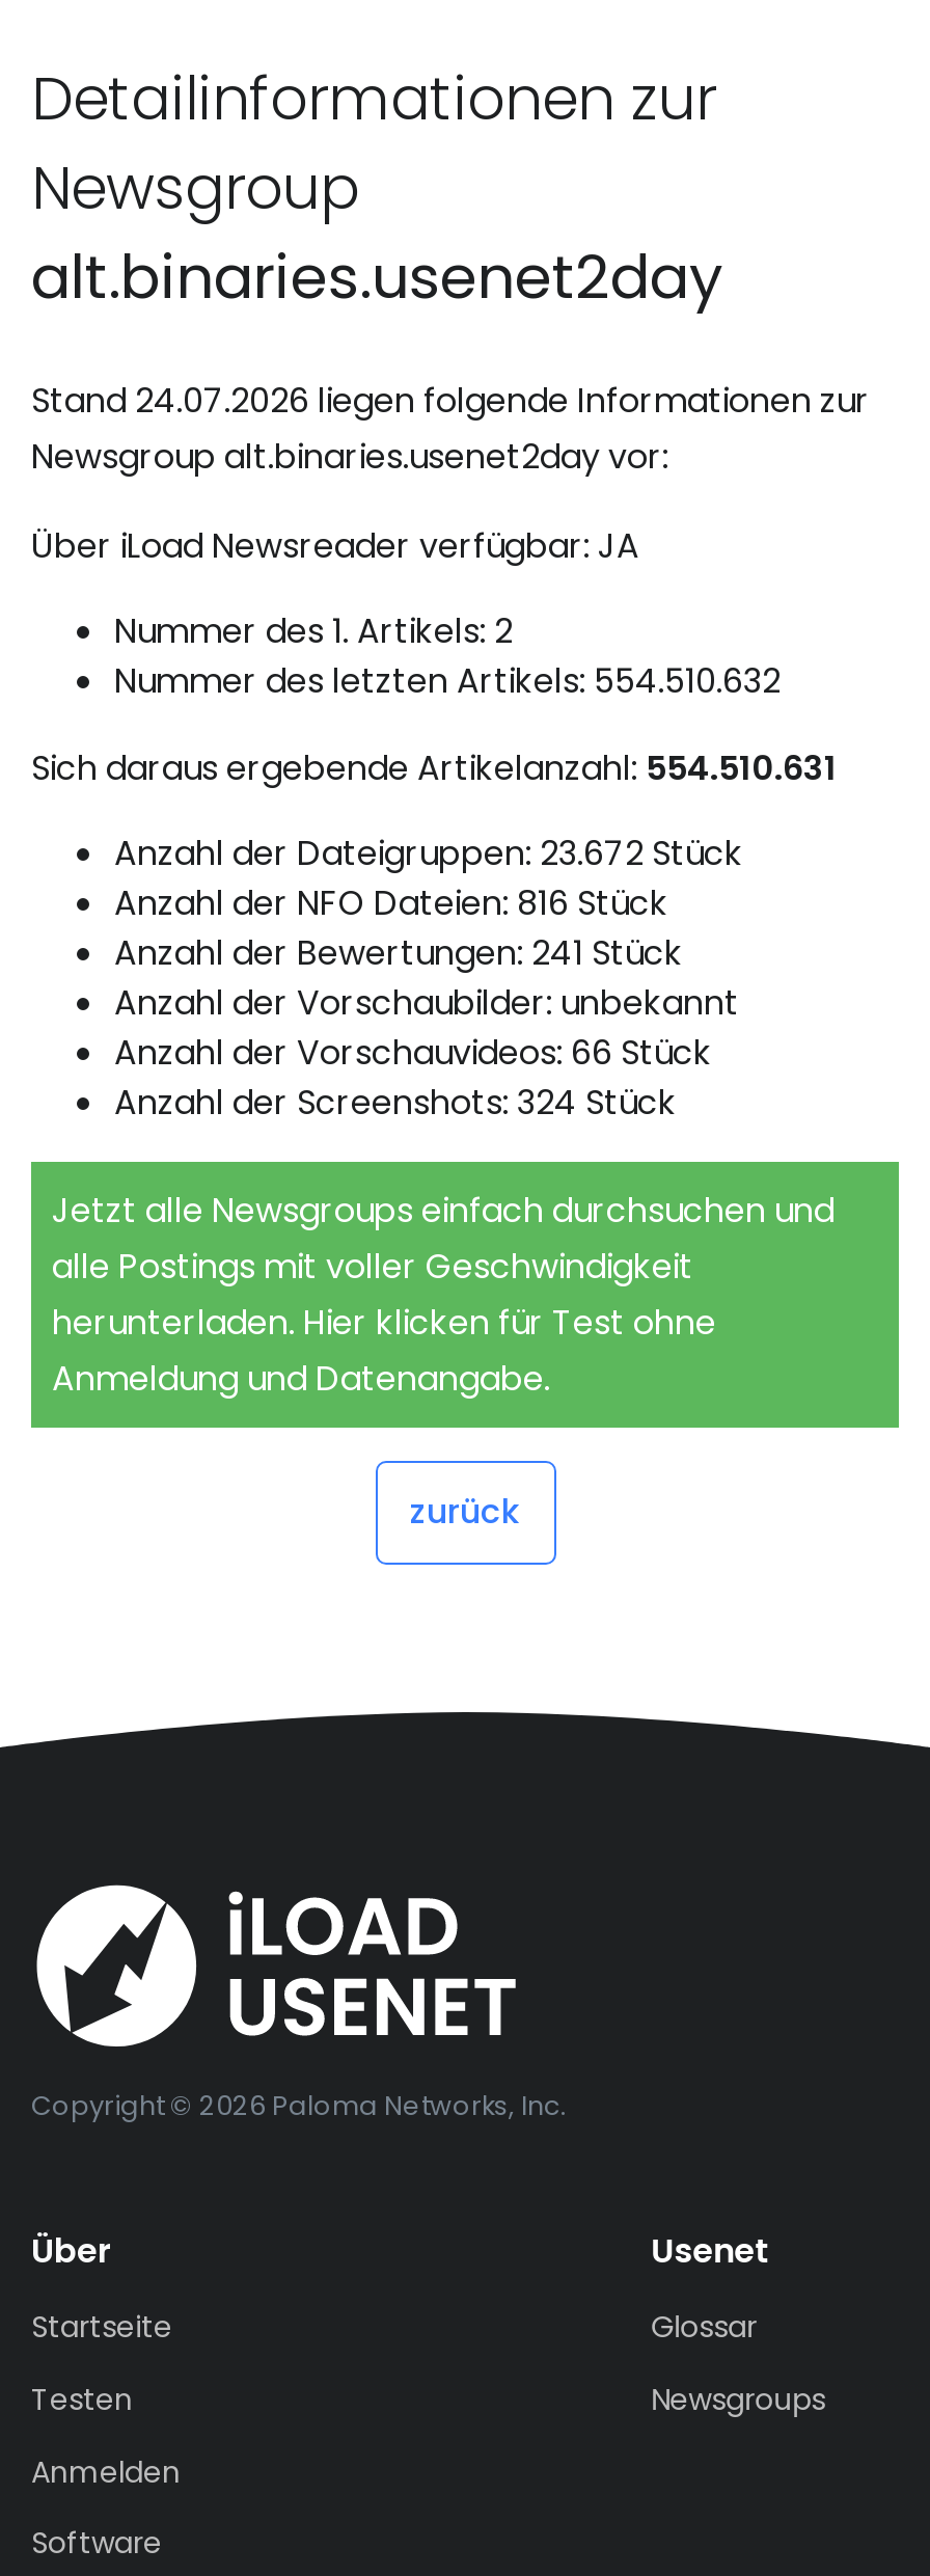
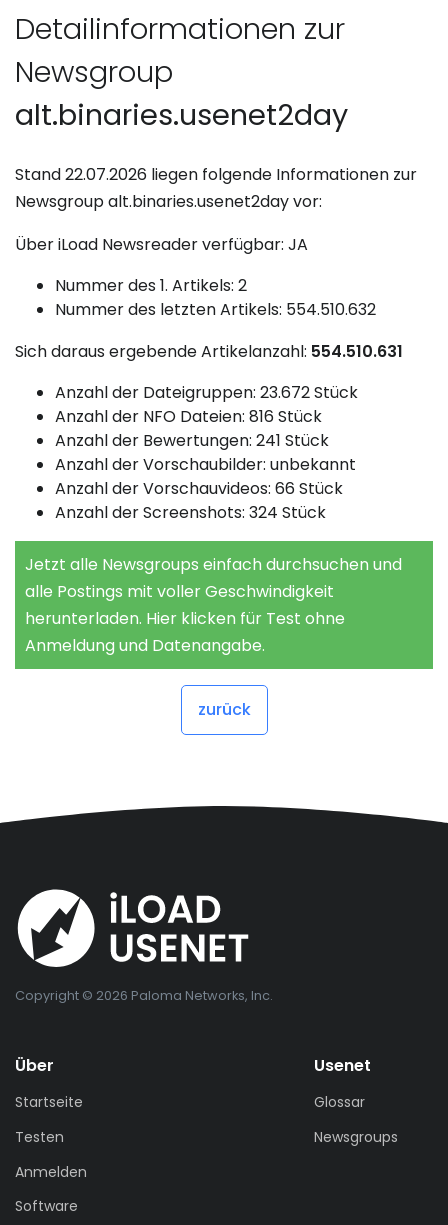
- Stand 24.07.2026 liegen folgende Informationen zur
+ Stand 22.07.2026 liegen folgende Informationen zur
